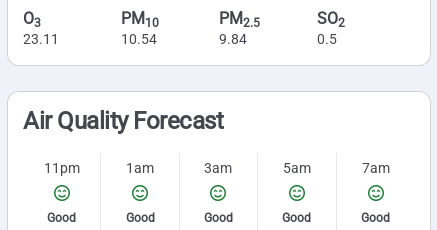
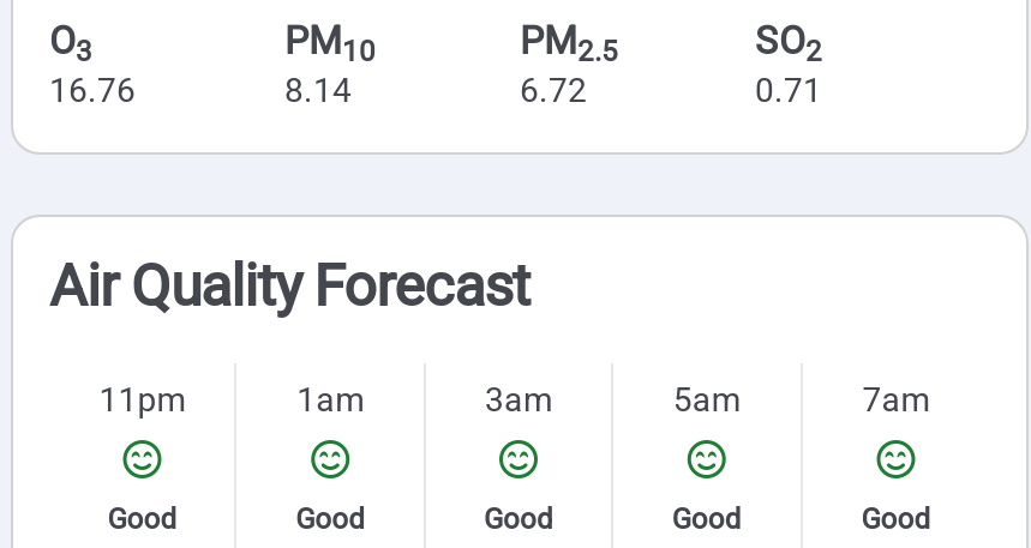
- 23.11
+ 16.76

- 10.54
+ 8.14

- 9.84
+ 6.72

- 0.5
+ 0.71
